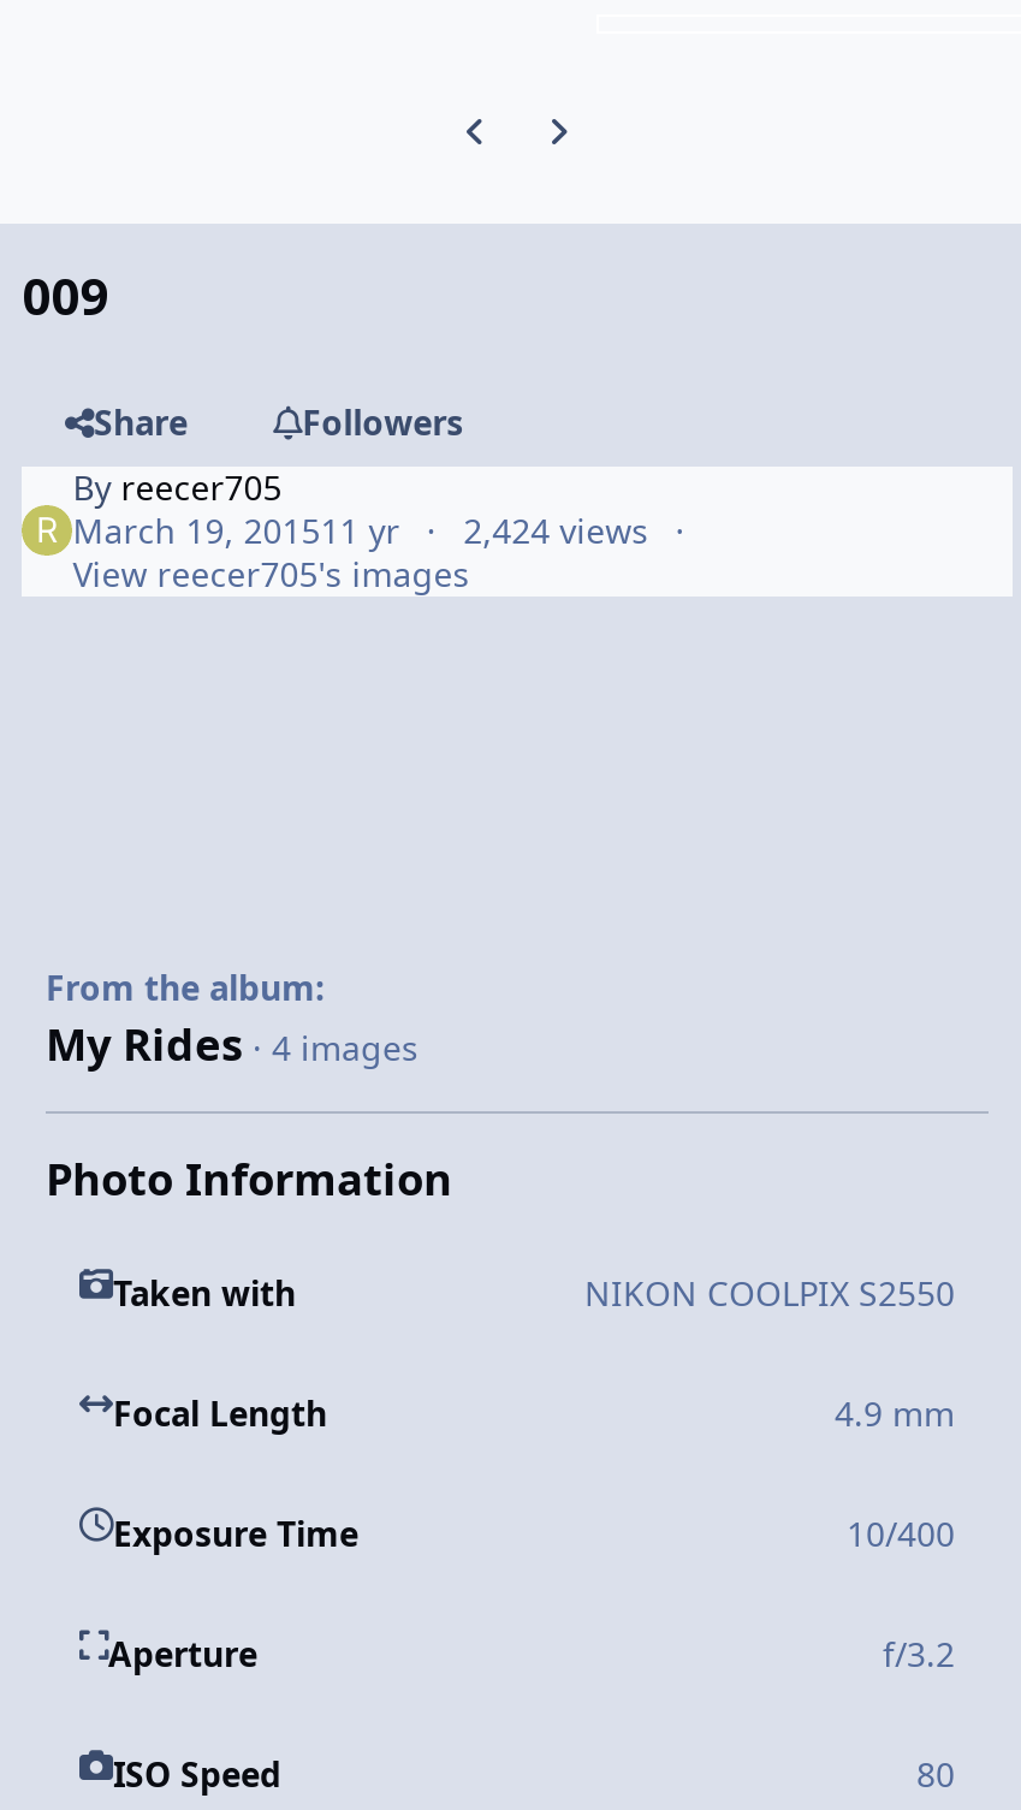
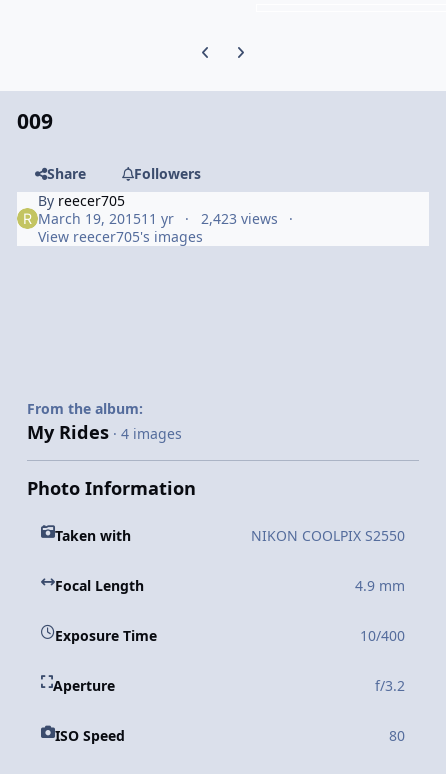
- March 19, 201511 yr 2,424 views
+ March 19, 201511 yr 2,423 views
